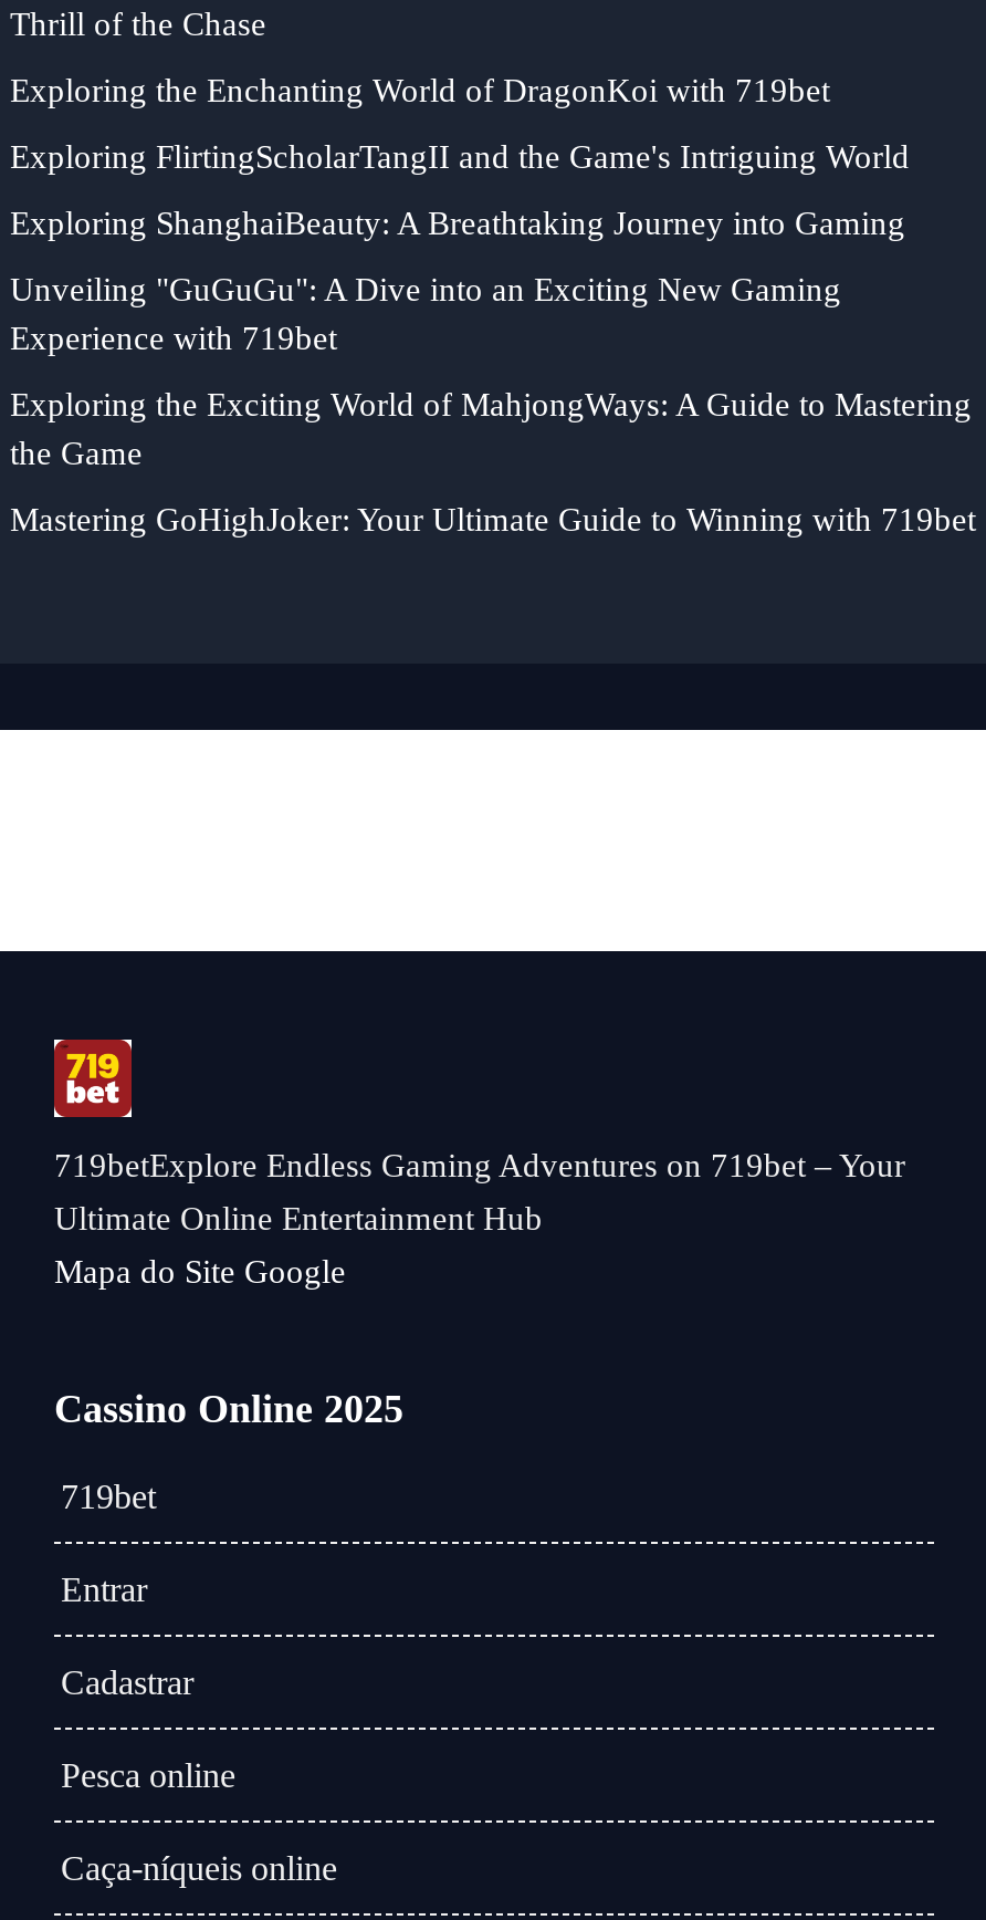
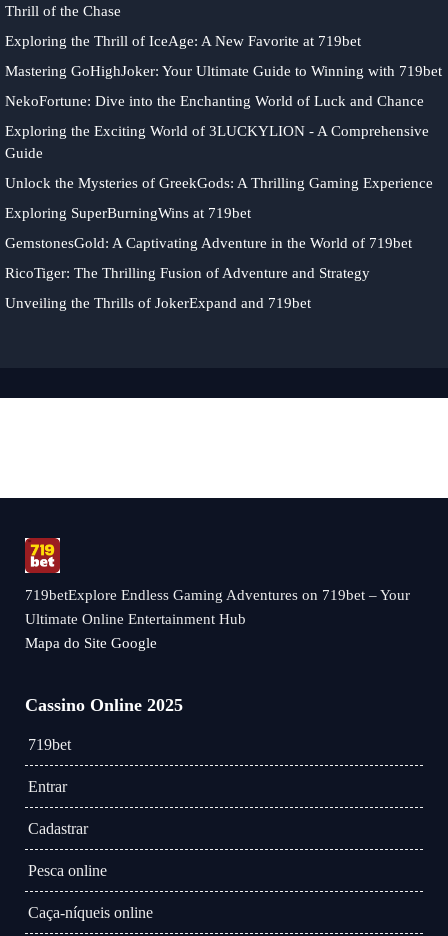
- Exploring the Enchanting World of DragonKoi with 719bet
- Exploring FlirtingScholarTangII and the Game's Intriguing World
- Exploring ShanghaiBeauty: A Breathtaking Journey into Gaming
- Unveiling "GuGuGu": A Dive into an Exciting New Gaming
- Experience with 719bet
- Exploring the Exciting World of MahjongWays: A Guide to Mastering
- the Game
+ Exploring the Thrill of IceAge: A New Favorite at 719bet

moved up: Mastering GoHighJoker: Your Ultimate Guide to Winning with 719bet

+ NekoFortune: Dive into the Enchanting World of Luck and Chance
+ Exploring the Exciting World of 3LUCKYLION - A Comprehensive
+ Guide
+ Unlock the Mysteries of GreekGods: A Thrilling Gaming Experience
+ Exploring SuperBurningWins at 719bet
+ GemstonesGold: A Captivating Adventure in the World of 719bet
+ RicoTiger: The Thrilling Fusion of Adventure and Strategy
+ Unveiling the Thrills of JokerExpand and 719bet
